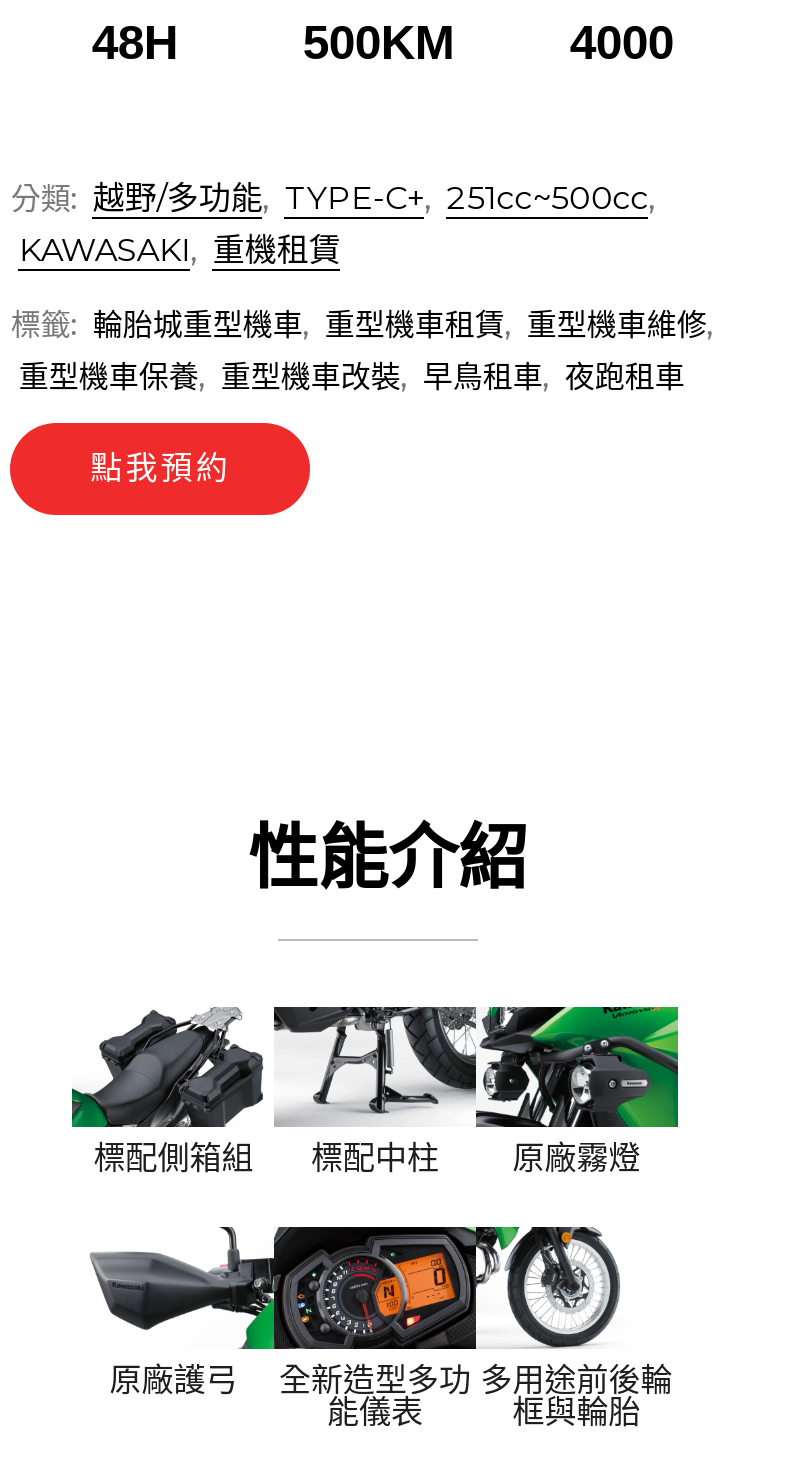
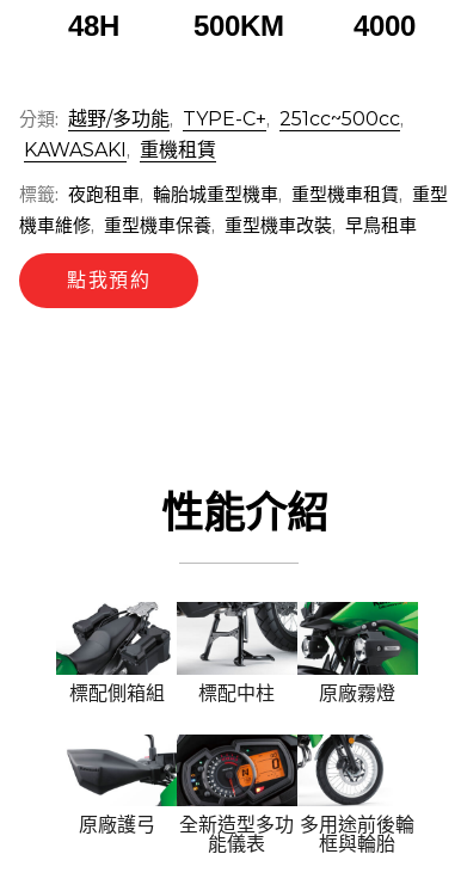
- 標籤: 輪胎城重型機車, 重型機車租賃, 重型機車維修,
+ 標籤: 夜跑租車, 輪胎城重型機車, 重型機車租賃, 重型

- 重型機車保養, 重型機車改裝, 早鳥租車, 夜跑租車
+ 機車維修, 重型機車保養, 重型機車改裝, 早鳥租車
